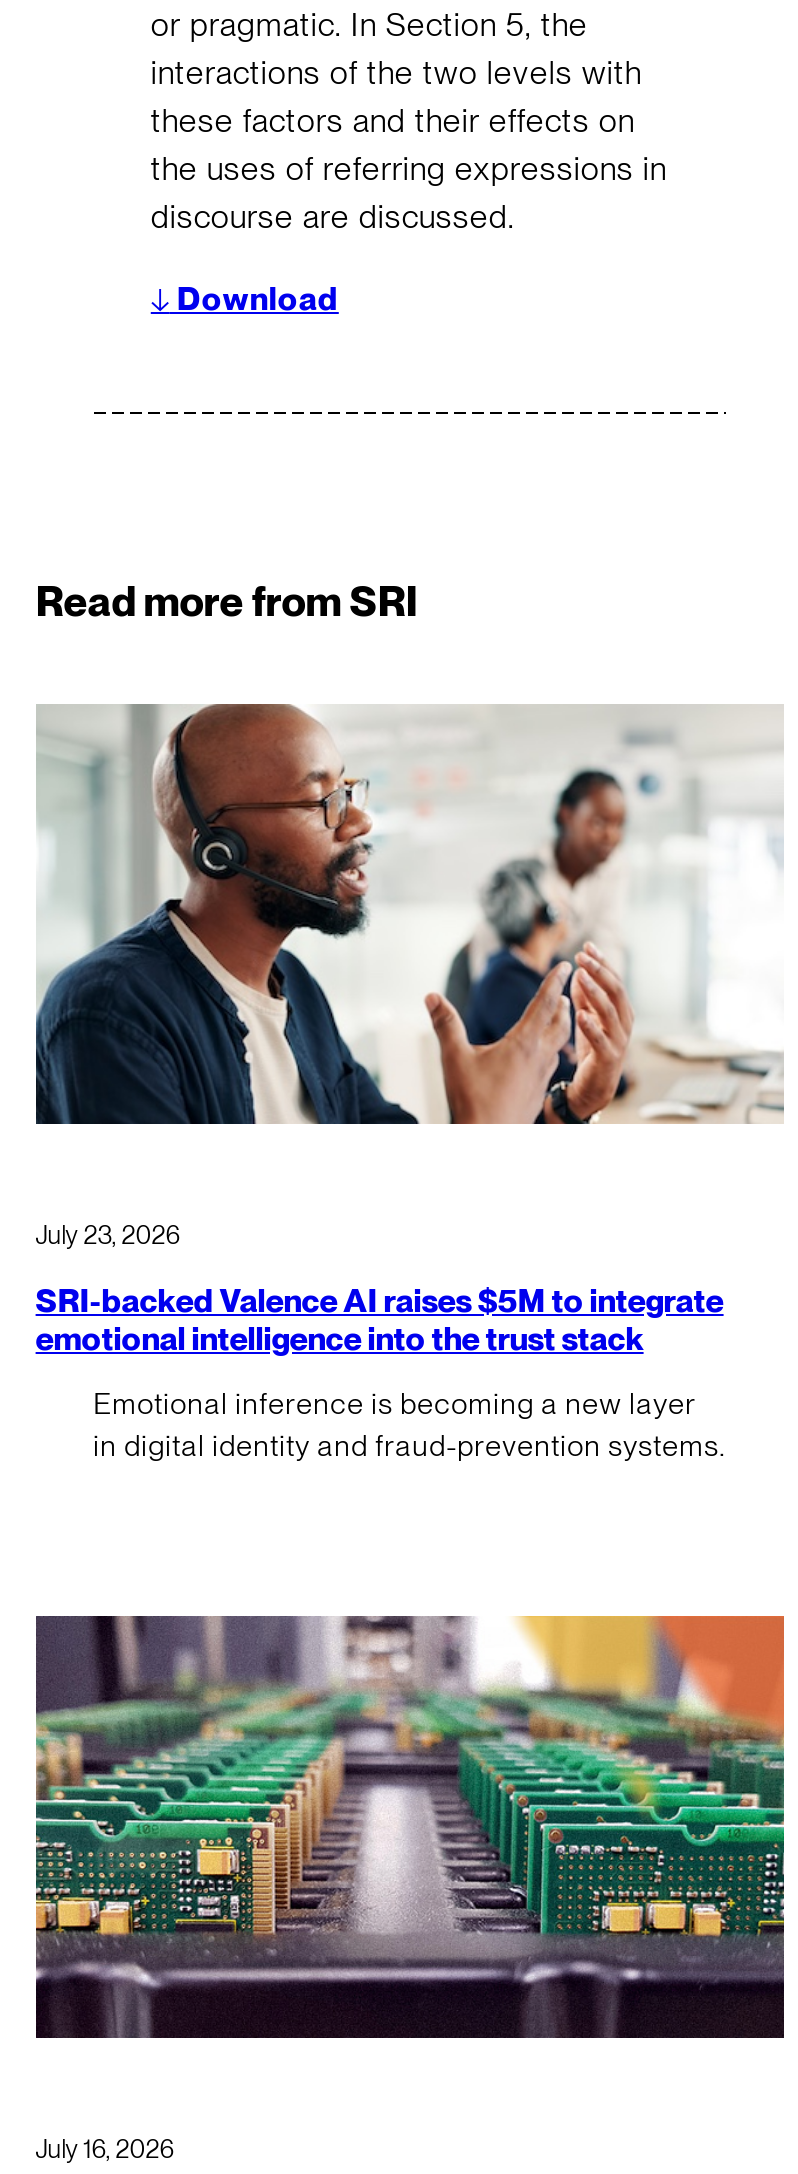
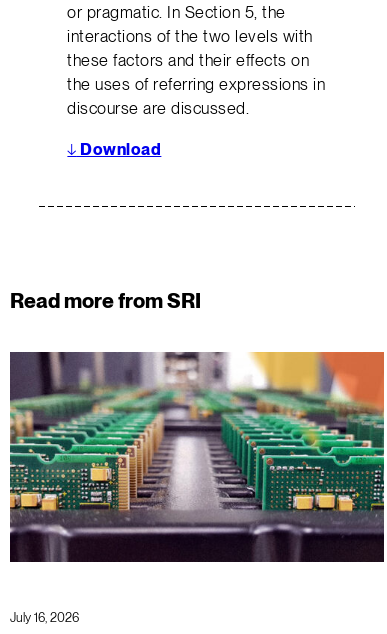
- [image]

- July 23, 2026
- SRI-backed Valence AI raises $5M to integrate
- emotional intelligence into the trust stack
- Emotional inference is becoming a new layer
- in digital identity and fraud-prevention systems.
